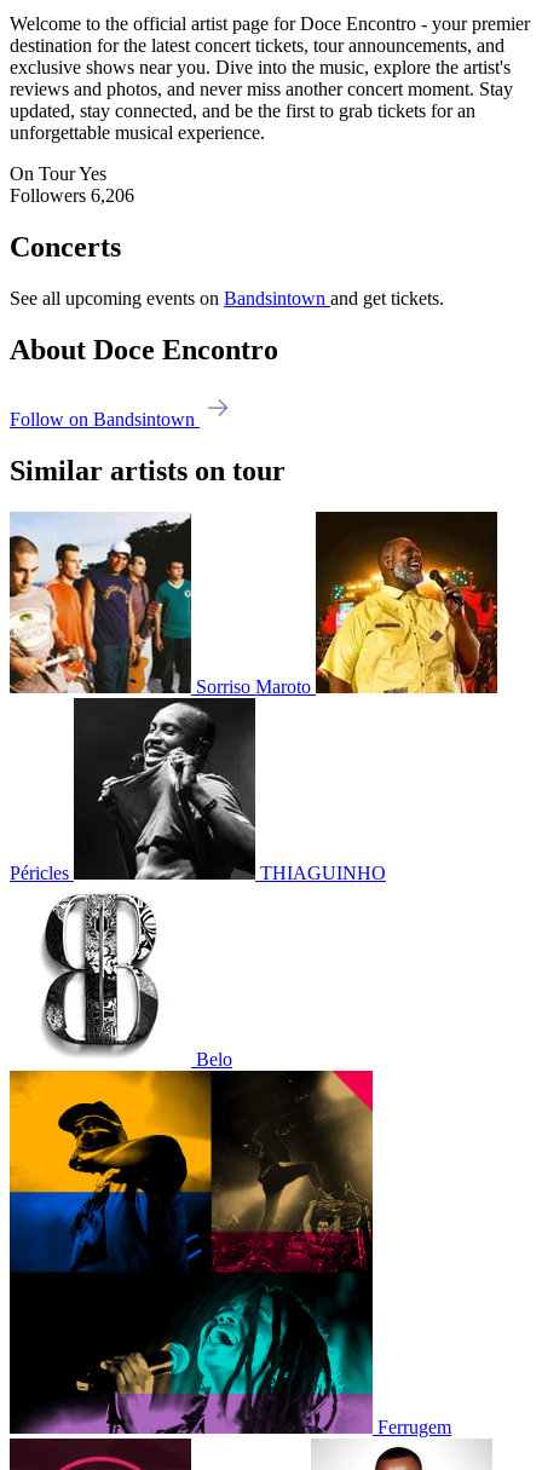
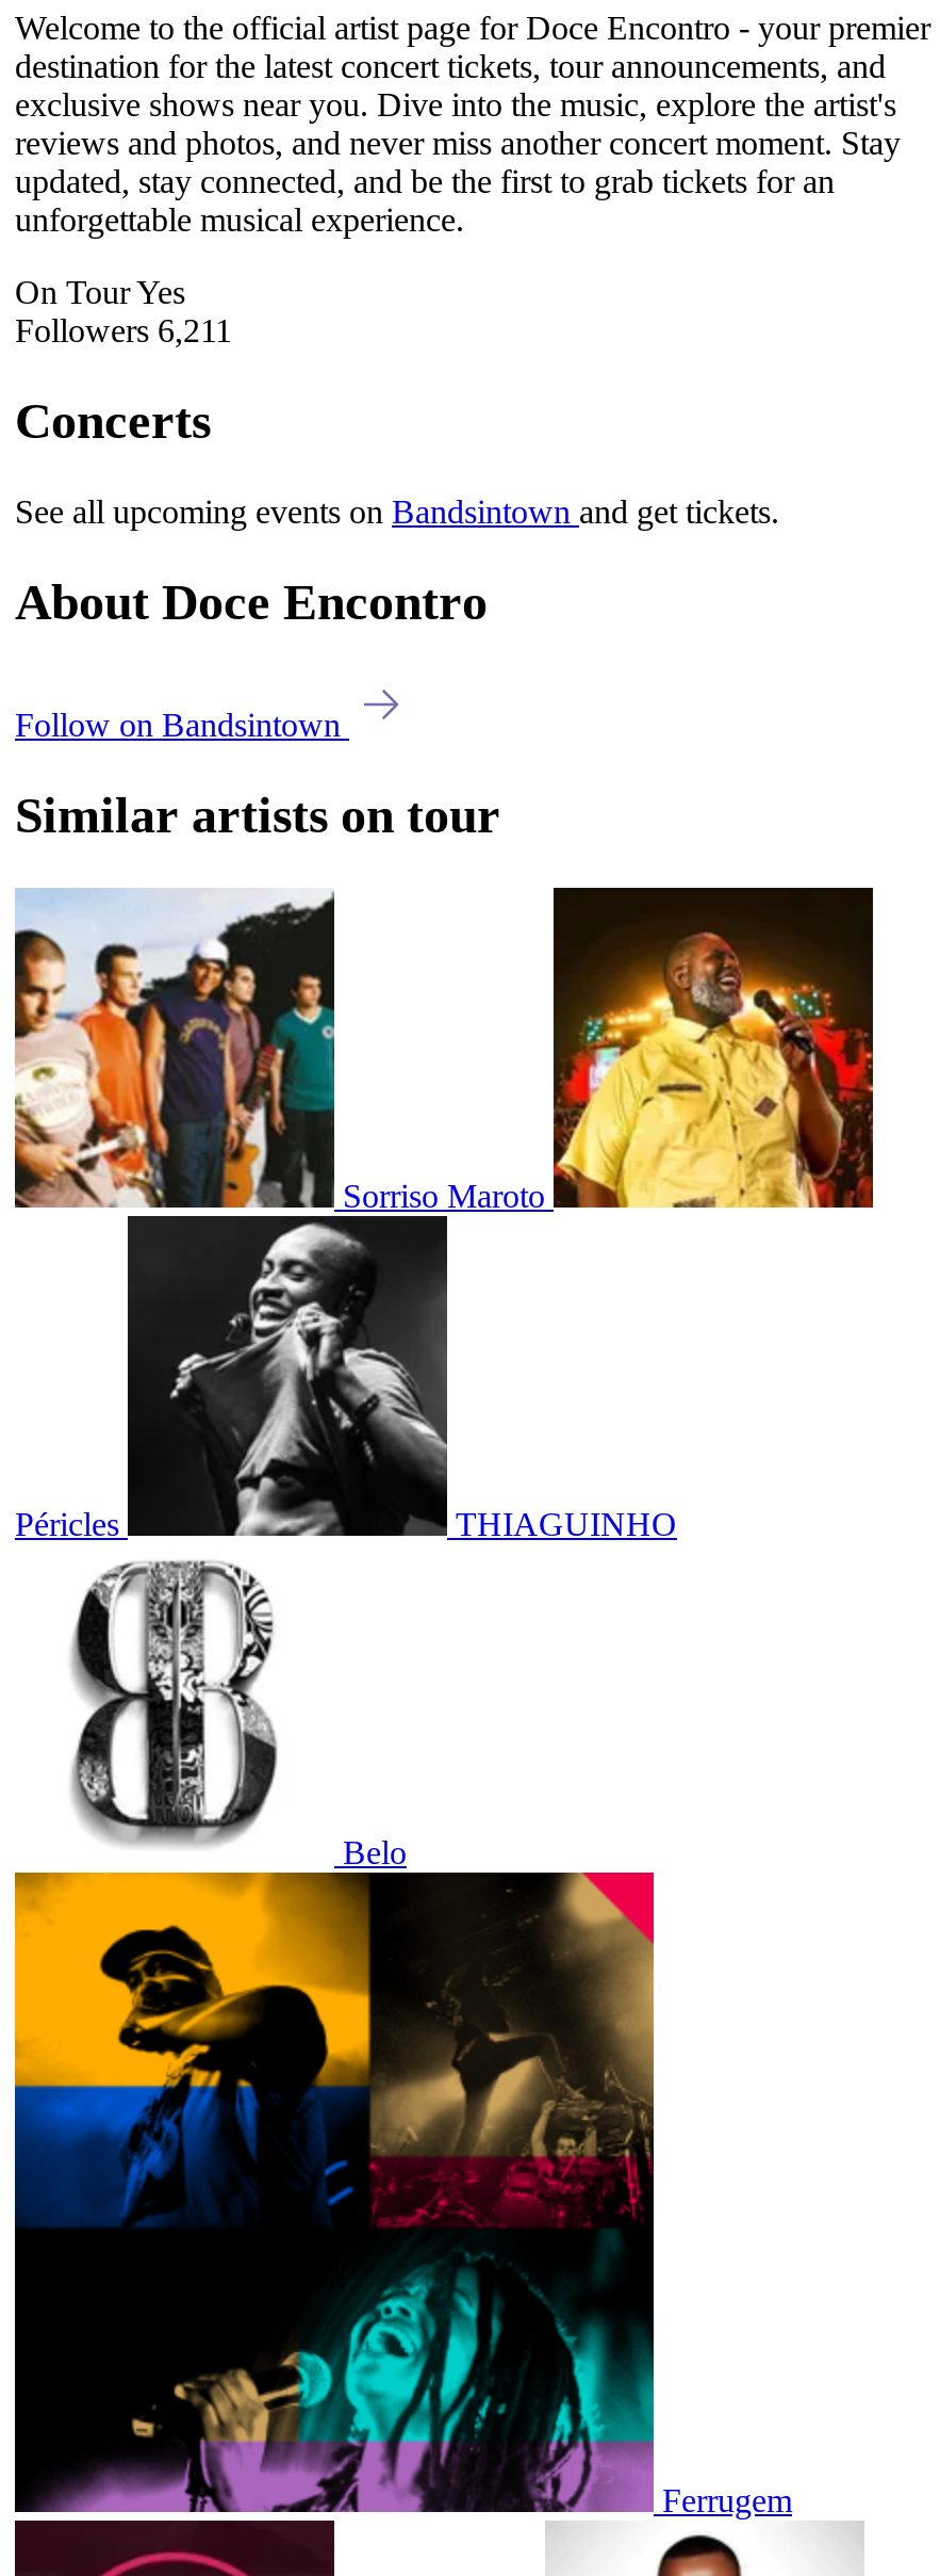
- Followers 6,206
+ Followers 6,211
